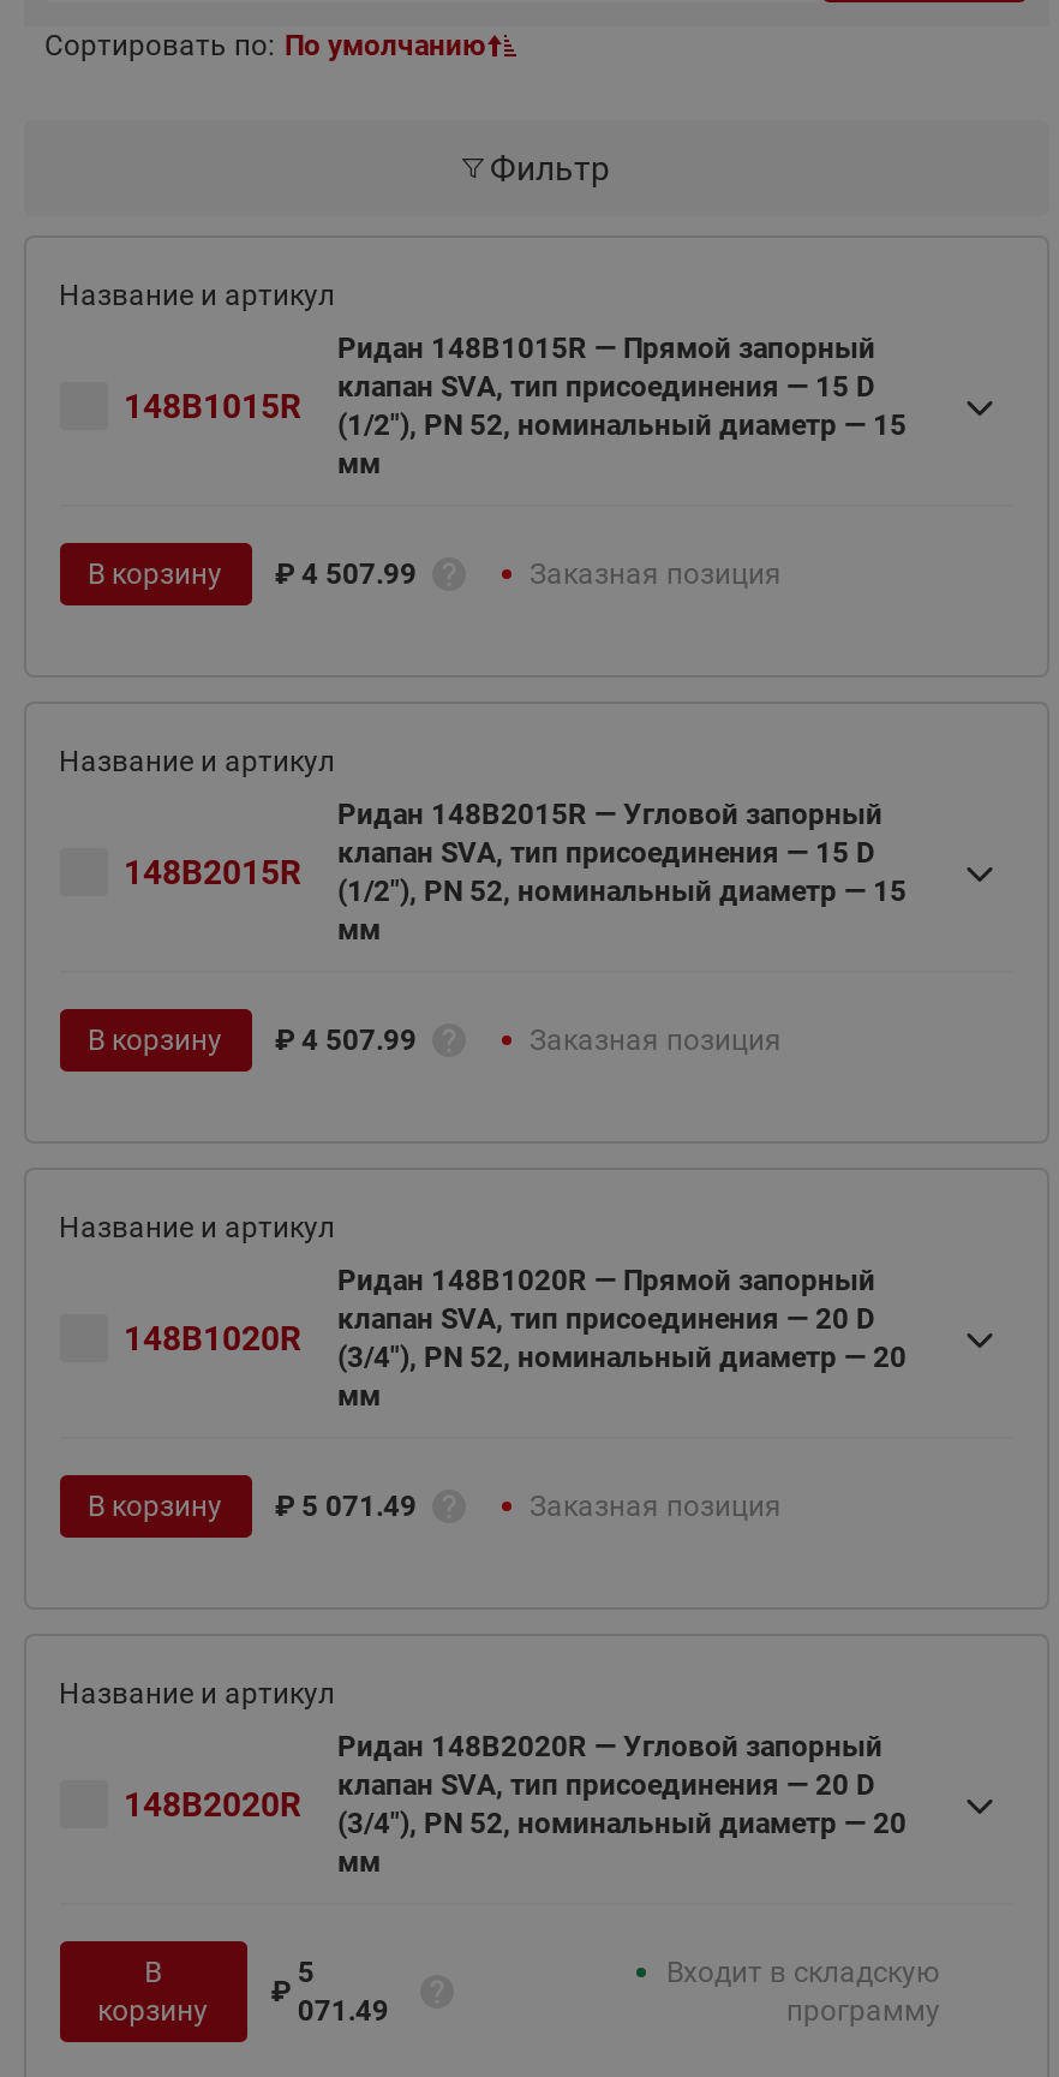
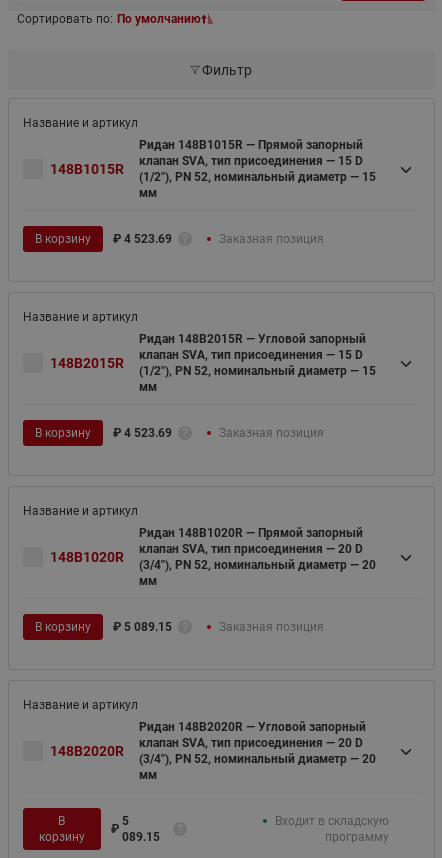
- В корзину ₽ 4 507.99
+ В корзину ₽ 4 523.69

- В корзину ₽ 4 507.99
+ В корзину ₽ 4 523.69

- В корзину ₽ 5 071.49
+ В корзину ₽ 5 089.15

- 071.49
+ 089.15
